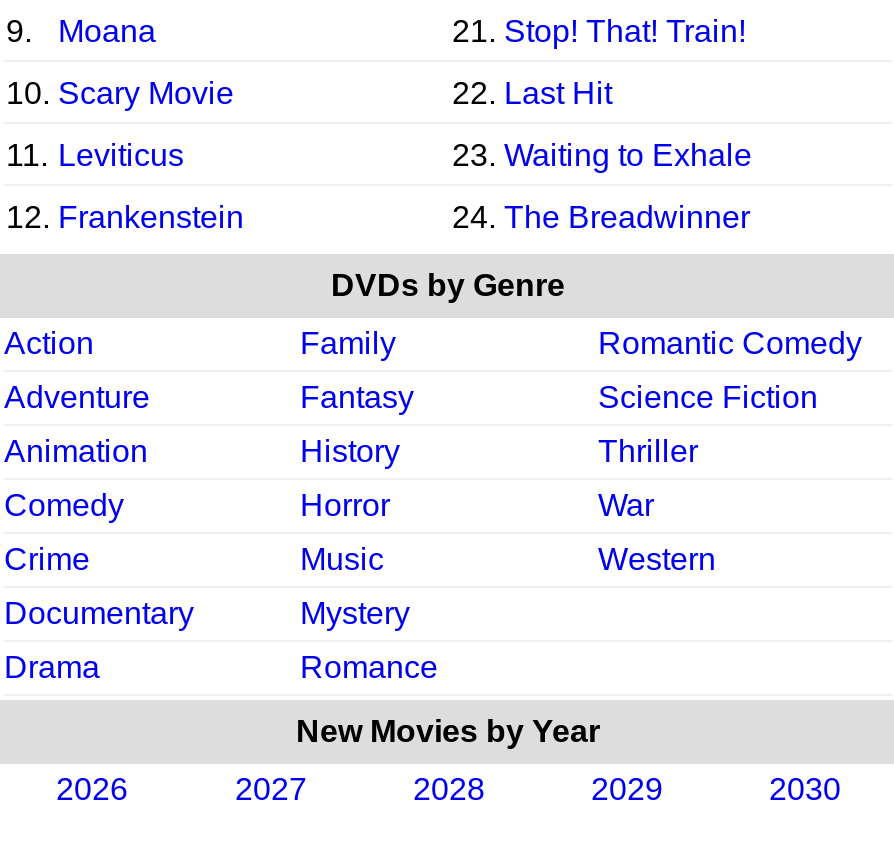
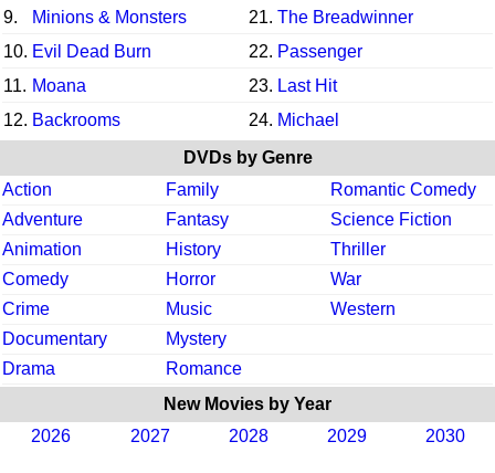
- Moana
- 21. Stop! That! Train!
+ Minions & Monsters
+ 21. The Breadwinner

- 10. Scary Movie
- 22. Last Hit
+ 10. Evil Dead Burn
+ 22. Passenger

- 11. Leviticus
- 23. Waiting to Exhale
+ 11. Moana
+ 23. Last Hit

- 12. Frankenstein
- 24. The Breadwinner
+ 12. Backrooms
+ 24. Michael
